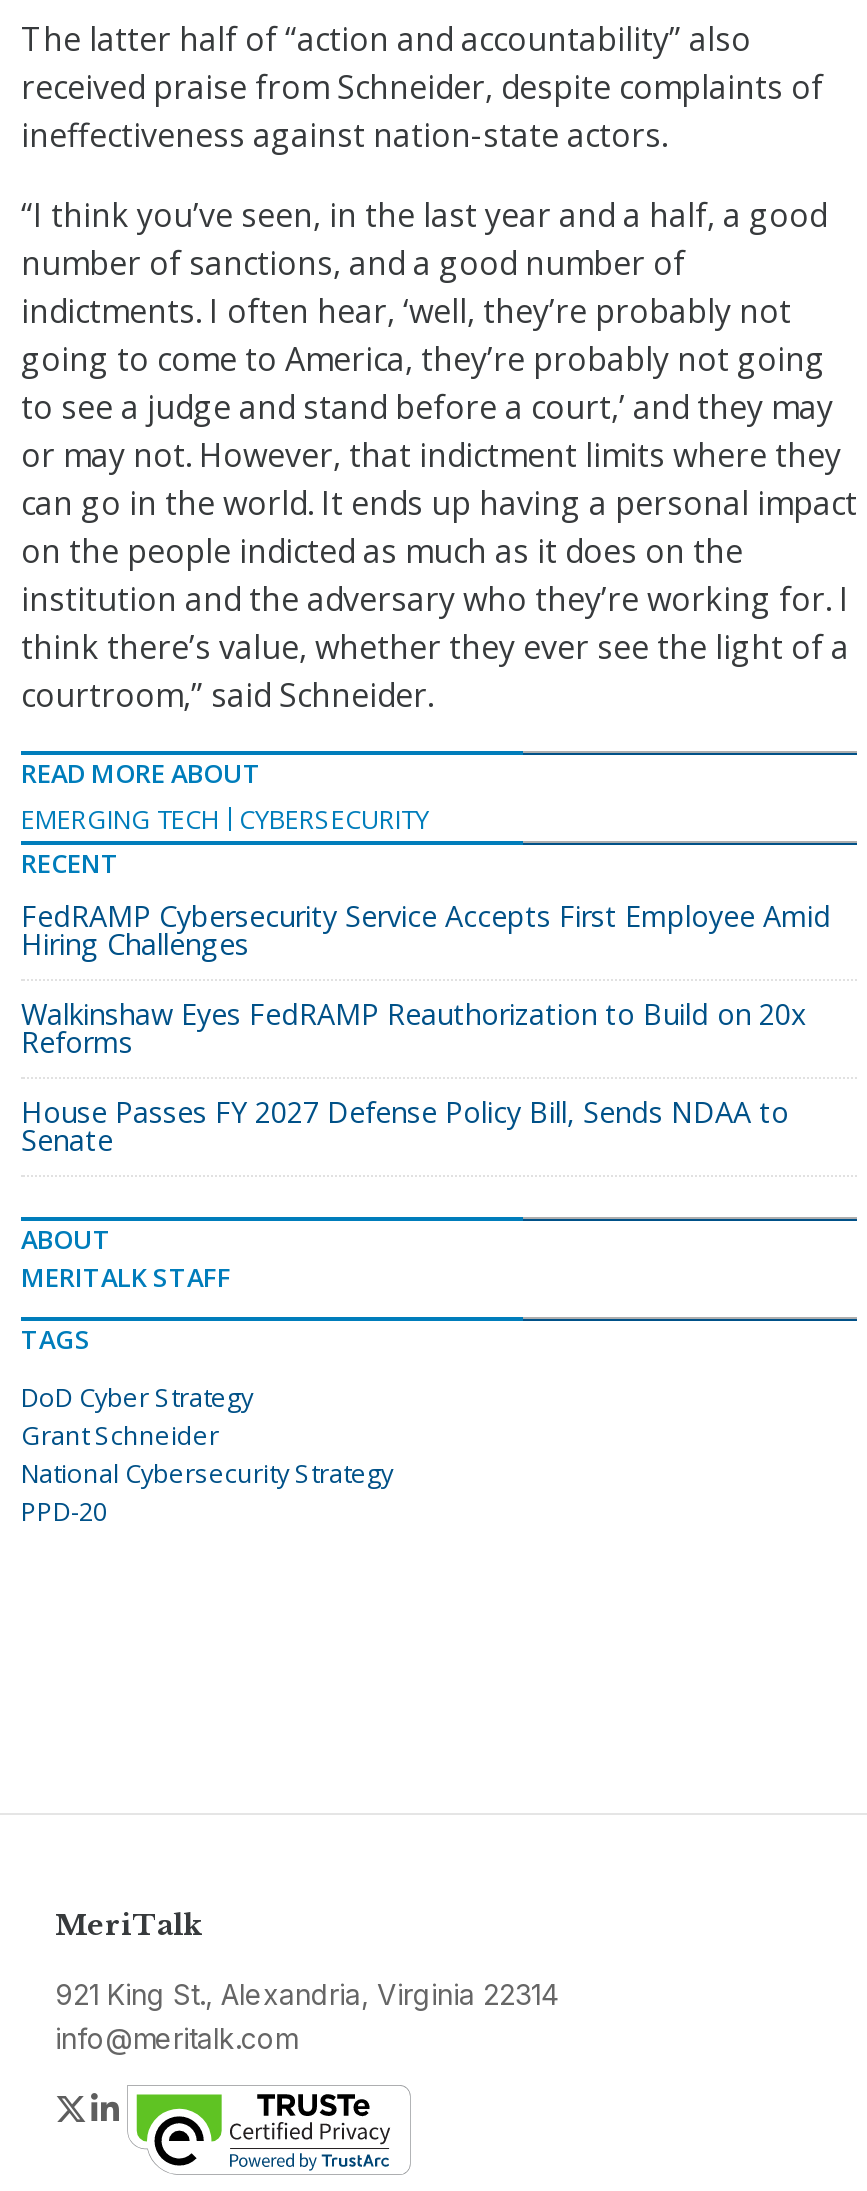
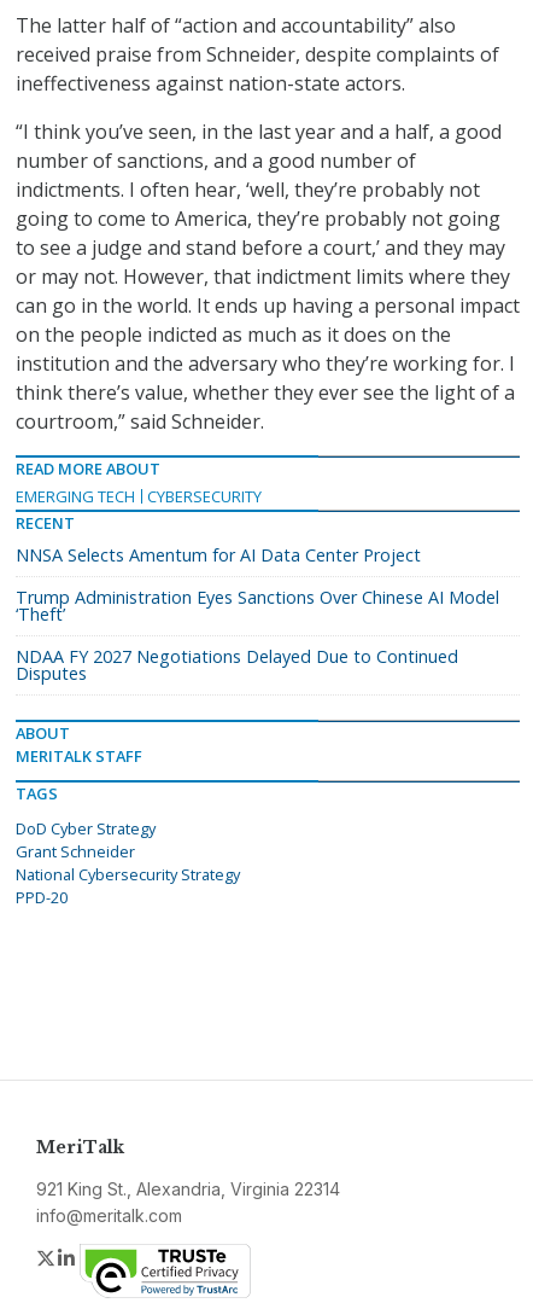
- FedRAMP Cybersecurity Service Accepts First Employee Amid
- Hiring Challenges
+ NNSA Selects Amentum for AI Data Center Project

- Walkinshaw Eyes FedRAMP Reauthorization to Build on 20x
- Reforms
+ Trump Administration Eyes Sanctions Over Chinese AI Model
+ ‘Theft’

- House Passes FY 2027 Defense Policy Bill, Sends NDAA to
- Senate
+ NDAA FY 2027 Negotiations Delayed Due to Continued
+ Disputes
